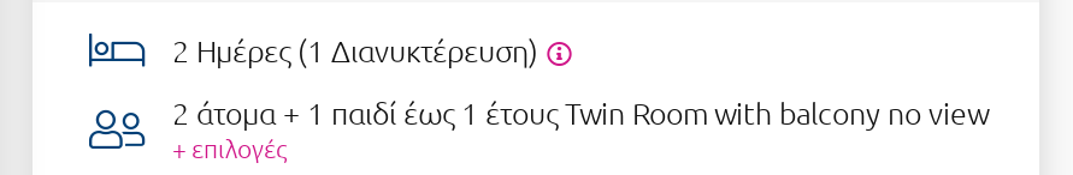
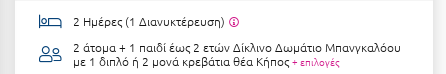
- 2 άτομα + 1 παιδί έως 1 έτους Twin Room with balcony no view
- + επιλογές
+ 2 άτομα + 1 παιδί έως 2 ετών Δίκλινο Δωμάτιο Μπανγκαλόου
+ με 1 διπλό ή 2 μονά κρεβάτια θέα Κήπος + επιλογές
